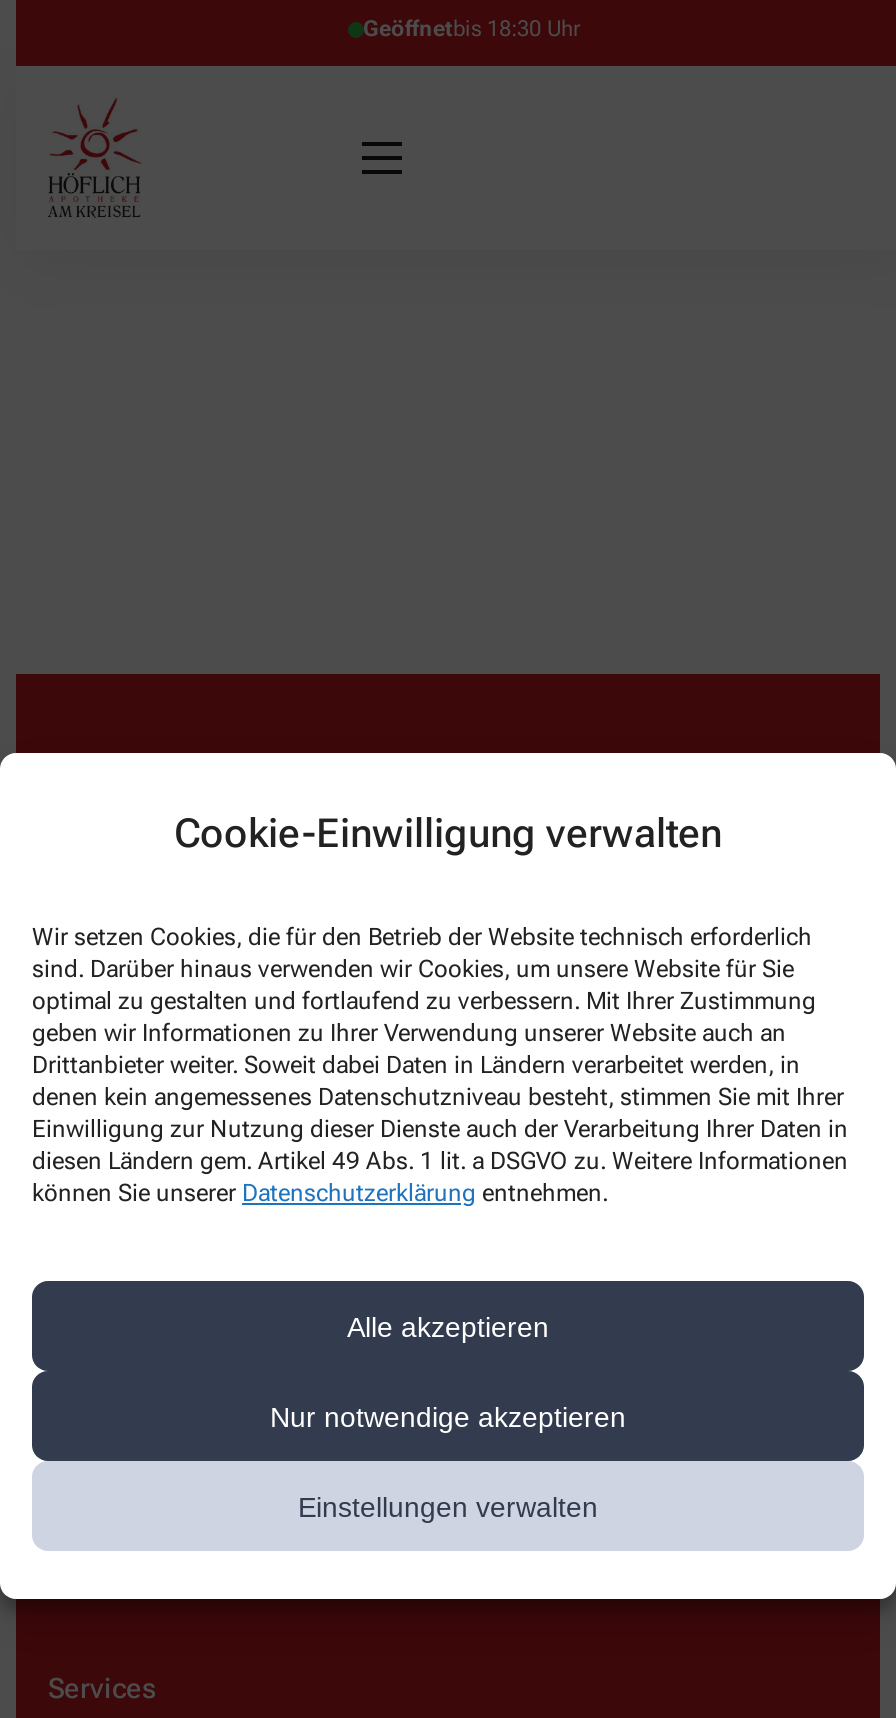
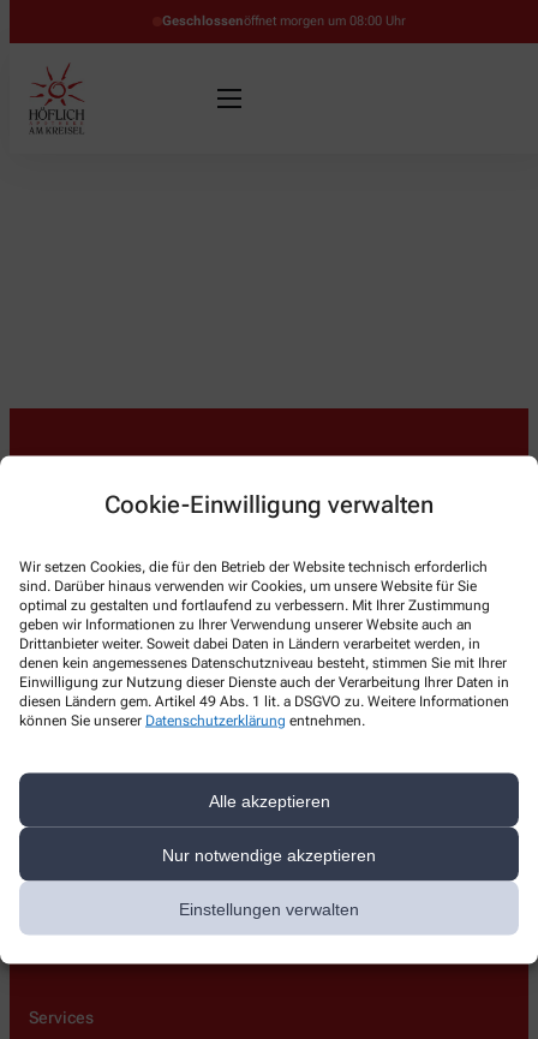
- Geöffnetbis 18:30 Uhr
+ Geschlossenöffnet morgen um 08:00 Uhr
